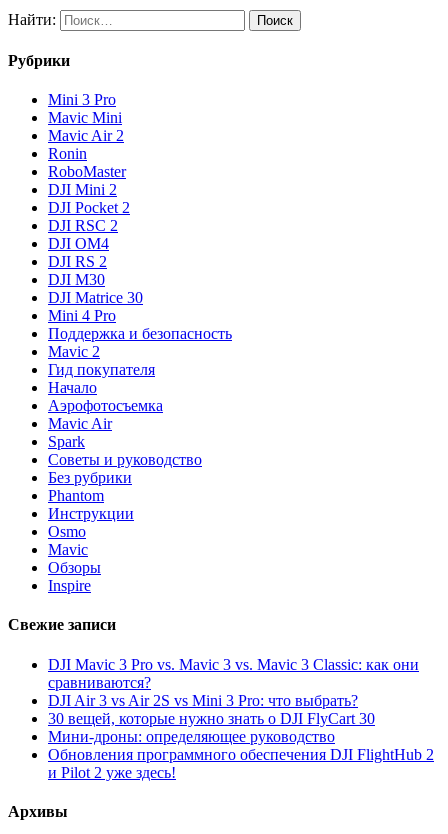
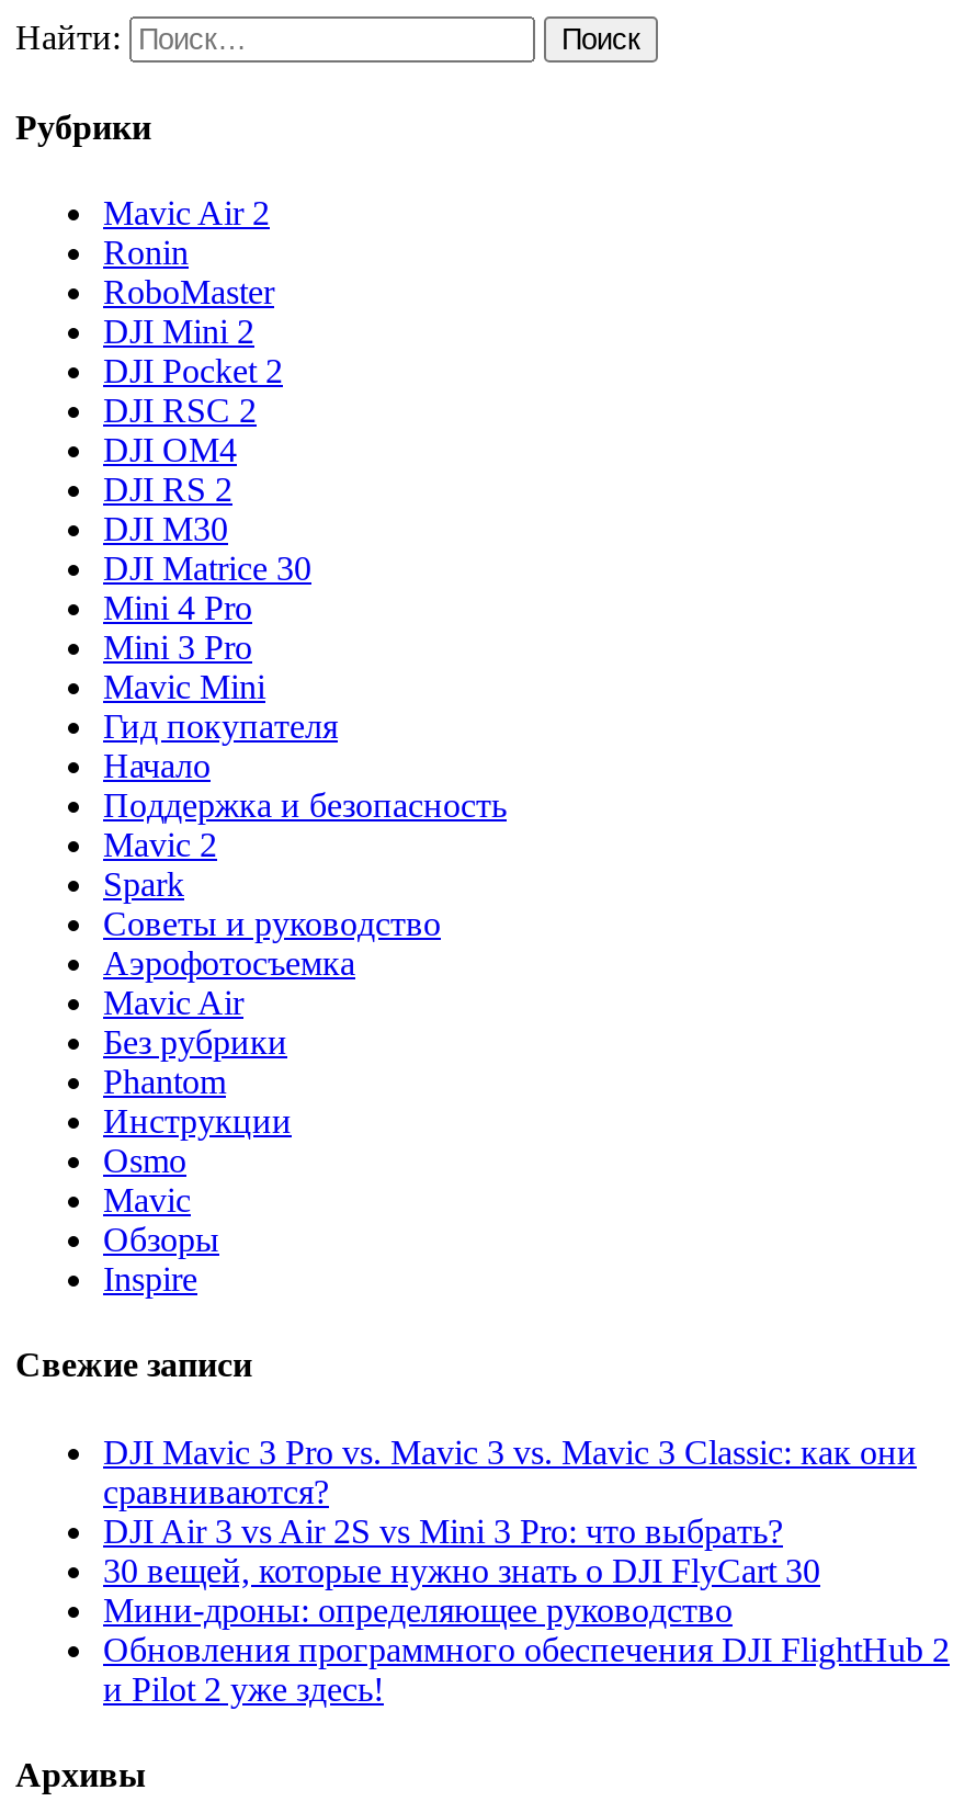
moved down: Mini 3 Pro | Mavic Mini

moved up: Mavic Air 2 | Ronin | RoboMaster | ... | DJI Matrice 30 | Mini 4 Pro

moved down: Поддержка и безопасность | Mavic 2

moved up: Гид покупателя | Начало

moved down: Аэрофотосъемка | Mavic Air

moved up: Spark | Советы и руководство
